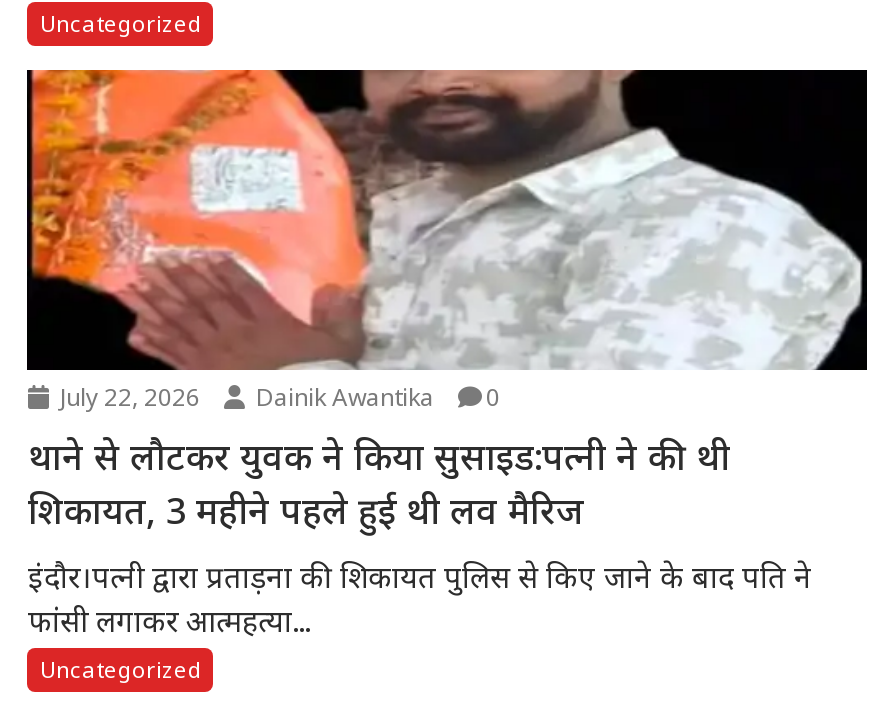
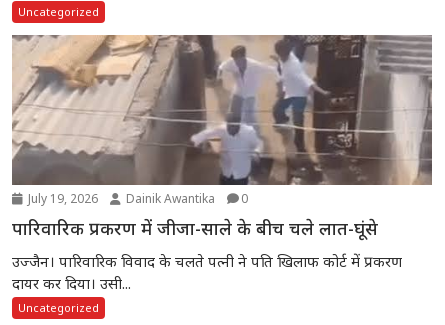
- [image]
- July 22, 2026 Dainik Awantika 0
+ [image]
+ July 19, 2026 Dainik Awantika 0

- थाने से लौटकर युवक ने किया सुसाइड:पत्नी ने की थी
- शिकायत, 3 महीने पहले हुई थी लव मैरिज
+ पारिवारिक प्रकरण में जीजा-साले के बीच चले लात-घूंसे

- इंदौर।पत्नी द्वारा प्रताड़ना की शिकायत पुलिस से किए जाने के बाद पति ने
- फांसी लगाकर आत्महत्या...
+ उज्जैन। पारिवारिक विवाद के चलते पत्नी ने पति खिलाफ कोर्ट में प्रकरण
+ दायर कर दिया। उसी...
